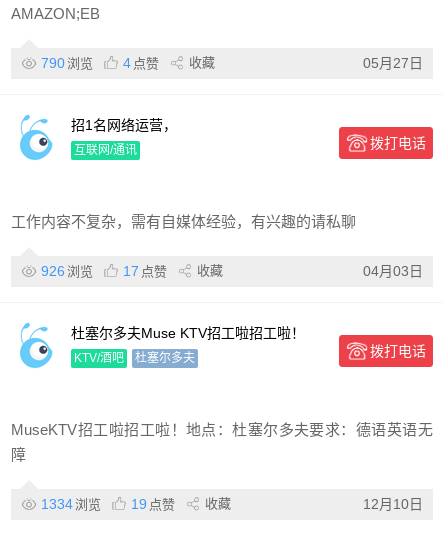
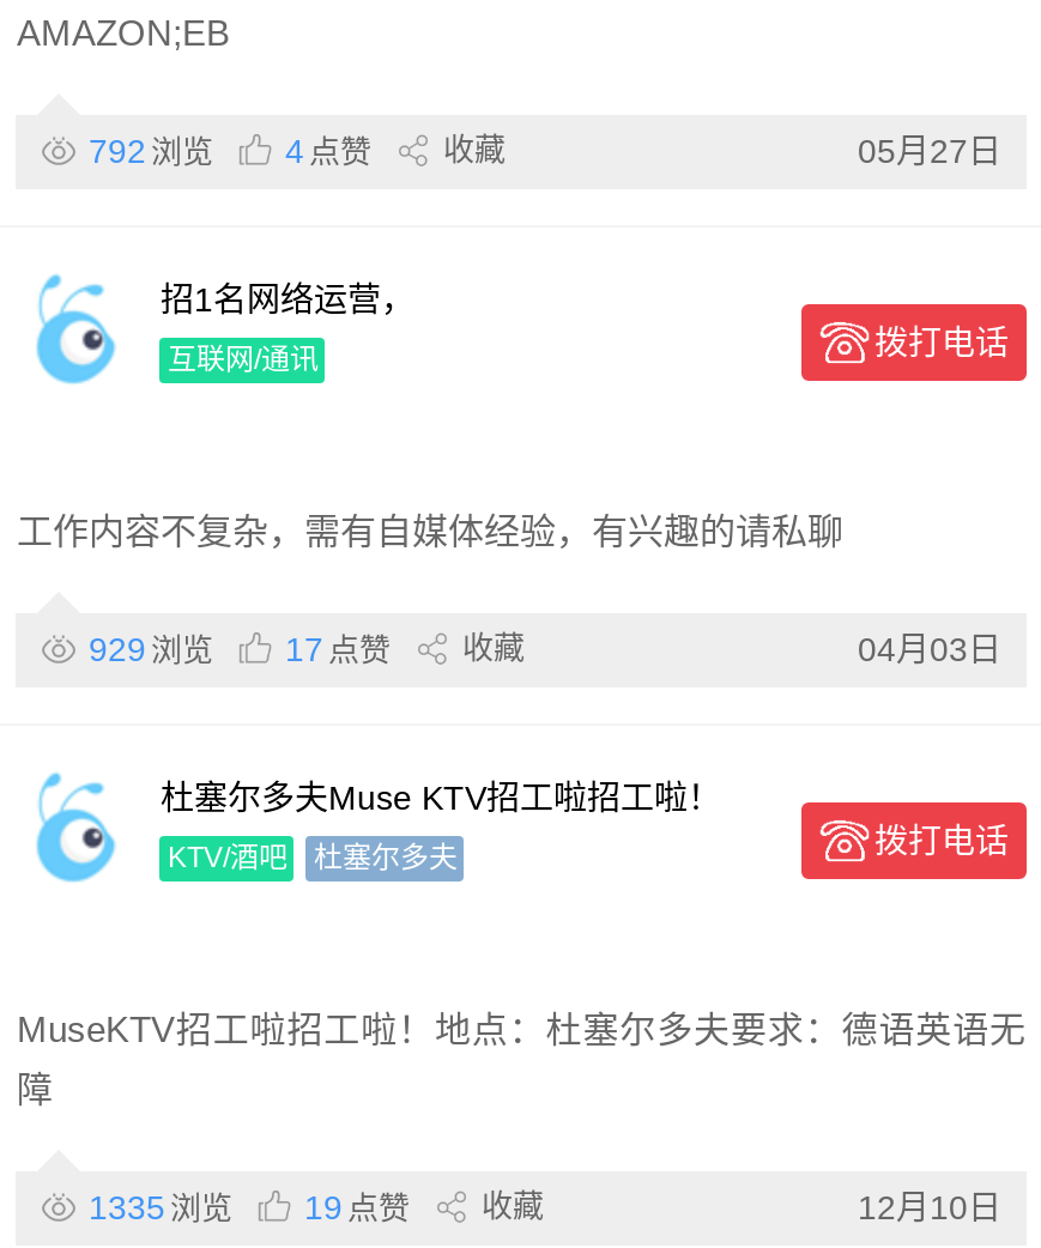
- 790 浏览 4 点赞 收藏
+ 792 浏览 4 点赞 收藏

- 926 浏览 17 点赞 收藏
+ 929 浏览 17 点赞 收藏

- 1334 浏览 19 点赞 收藏
+ 1335 浏览 19 点赞 收藏
